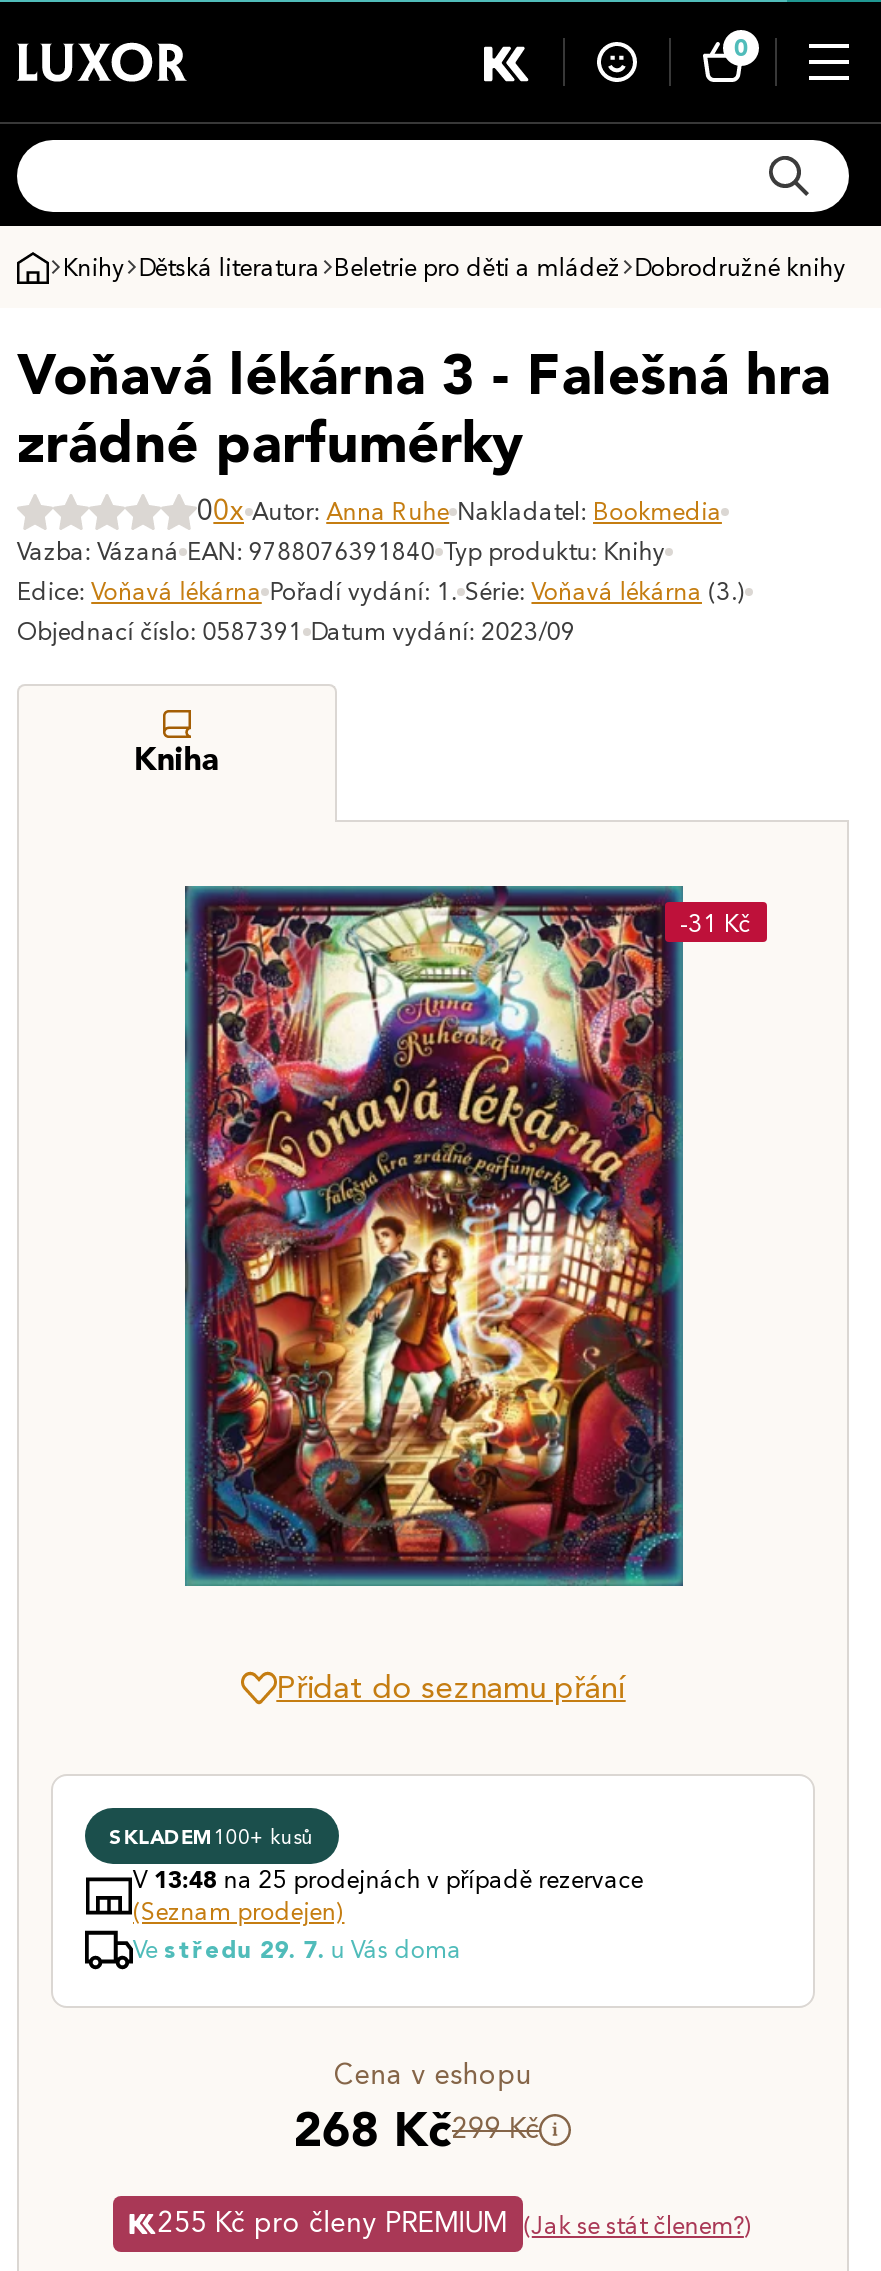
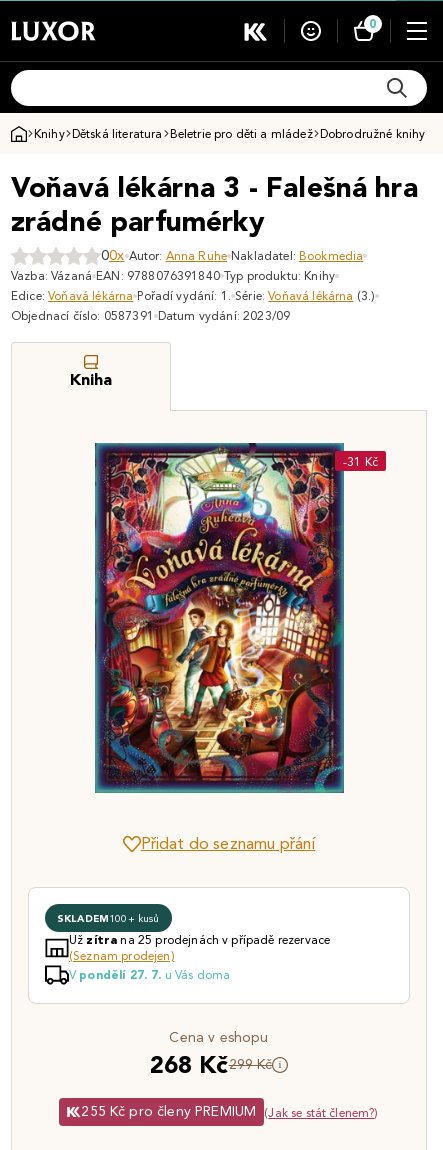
- V13:48na 25 prodejnách v případě rezervace
+ Užzítrana 25 prodejnách v případě rezervace

- Ve středu 29. 7. u Vás doma
+ V pondělí 27. 7. u Vás doma
